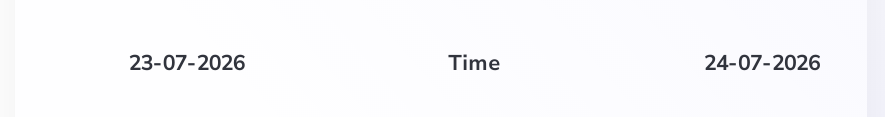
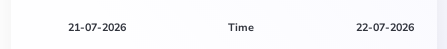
- 23-07-2026
+ 21-07-2026

- 24-07-2026
+ 22-07-2026
